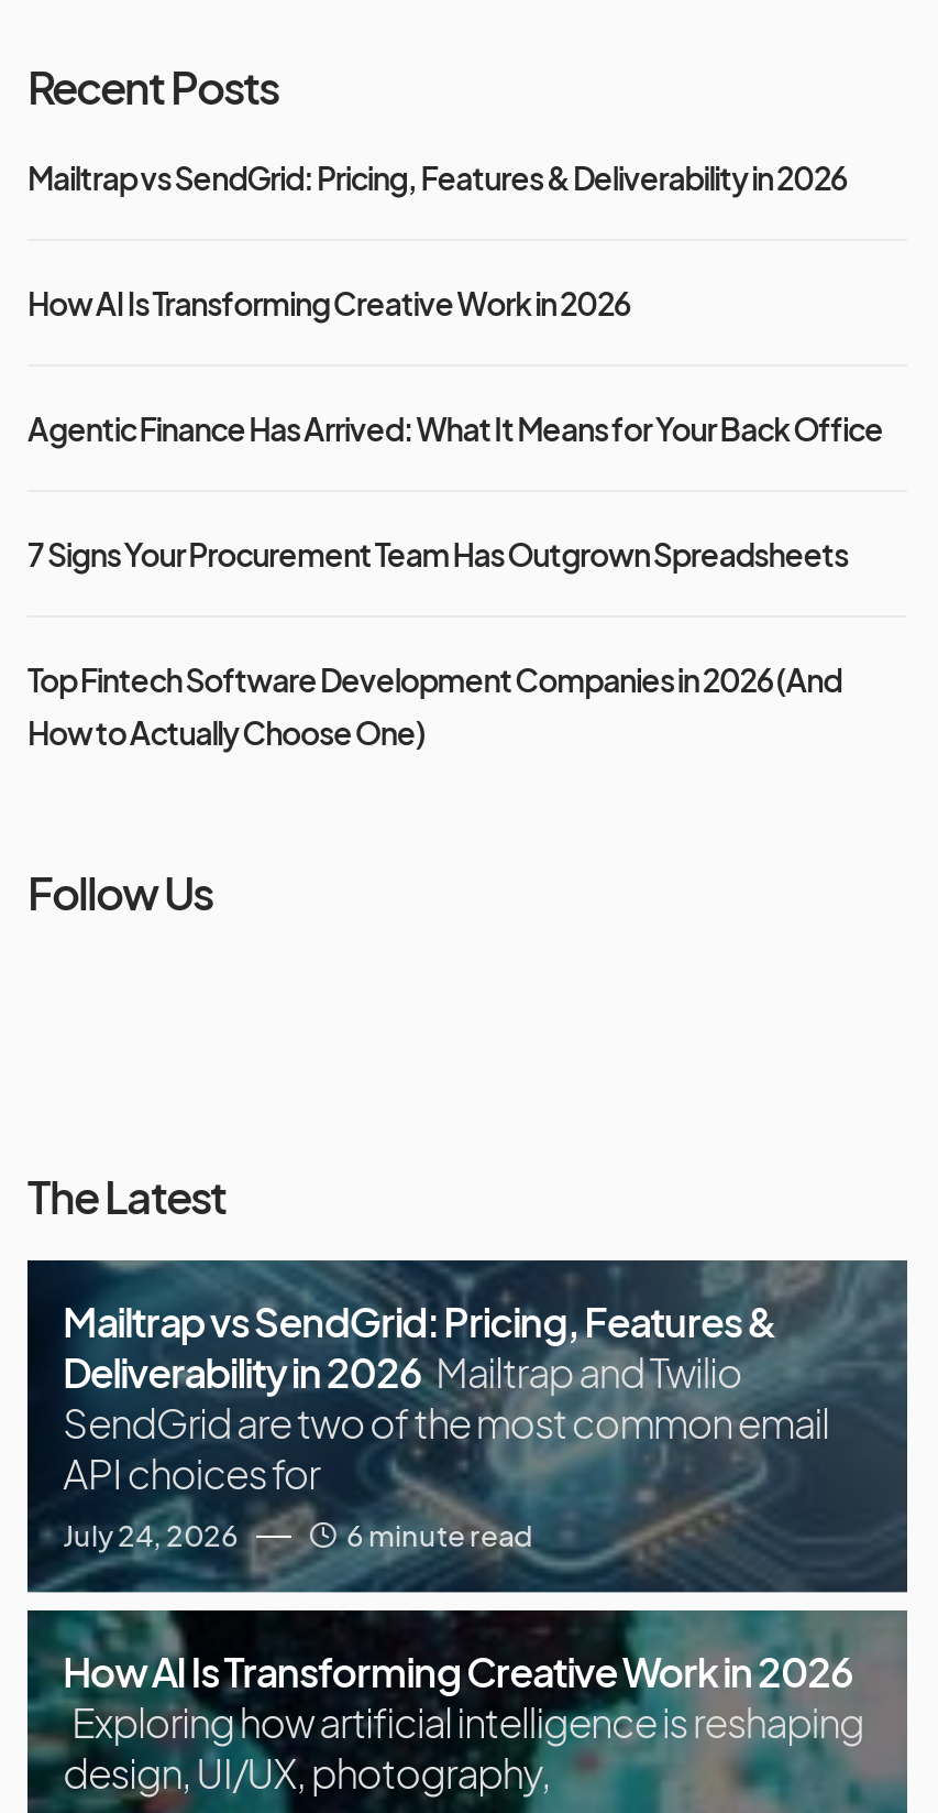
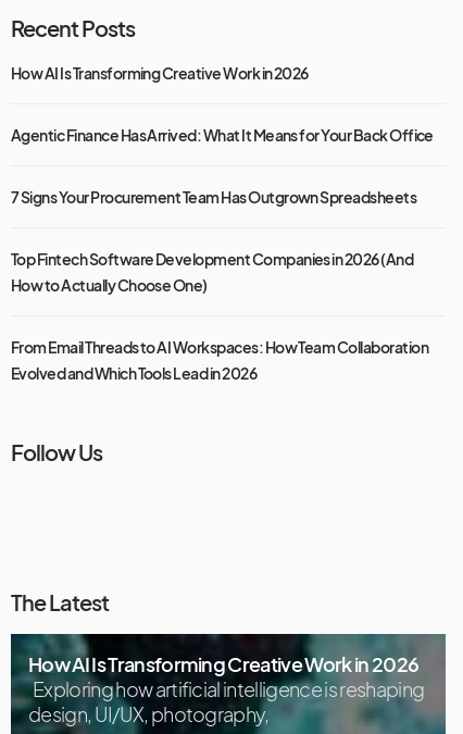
- Mailtrap vs SendGrid: Pricing, Features & Deliverability in 2026

+ From Email Threads to AI Workspaces: How Team Collaboration
+ Evolved and Which Tools Lead in 2026

moved down: Follow Us | The Latest

- [image]
- Mailtrap vs SendGrid: Pricing, Features &
- Deliverability in 2026 Mailtrap and Twilio
- SendGrid are two of the most common email
- API choices for
- July 24, 2026
- 6 minute read
